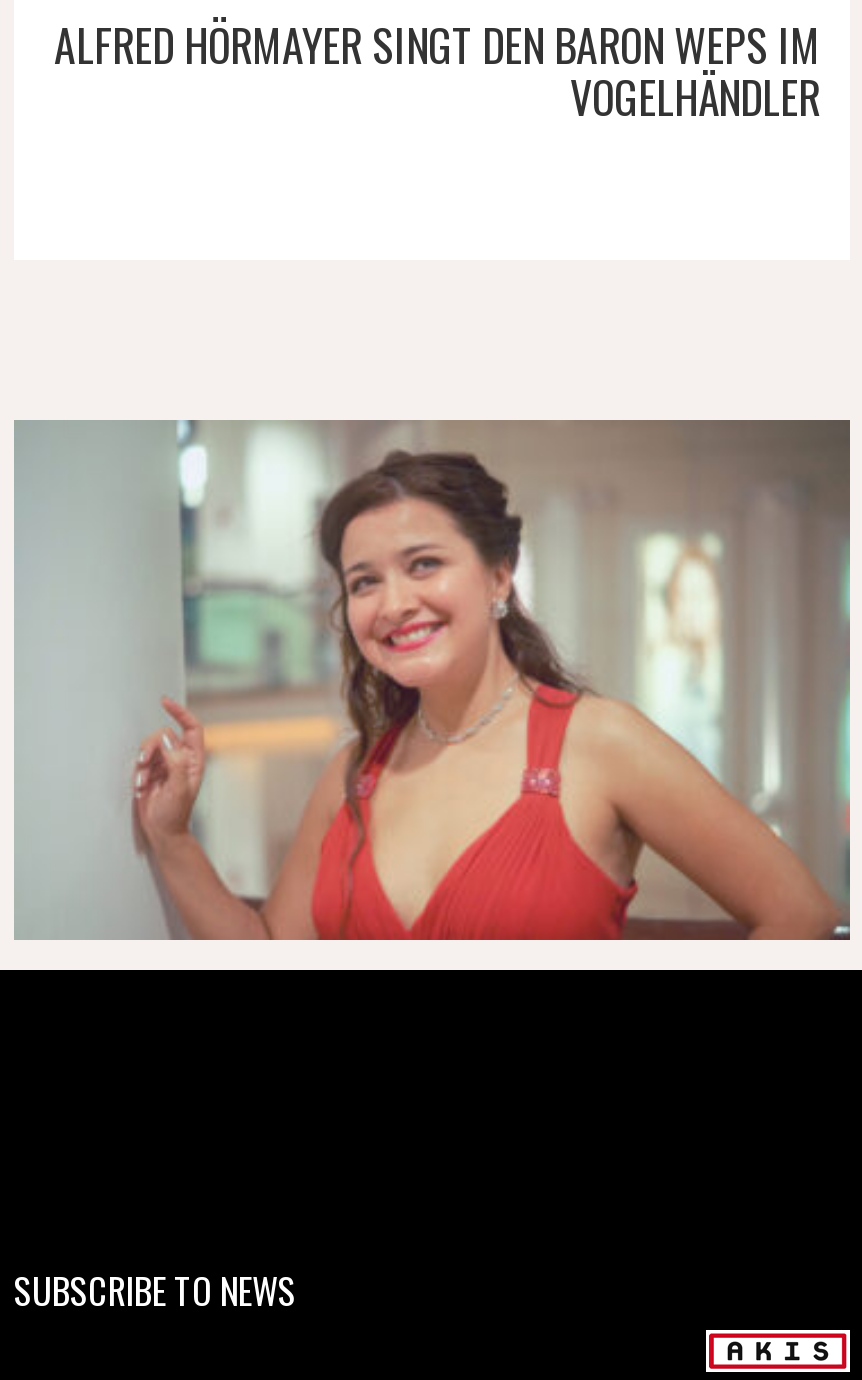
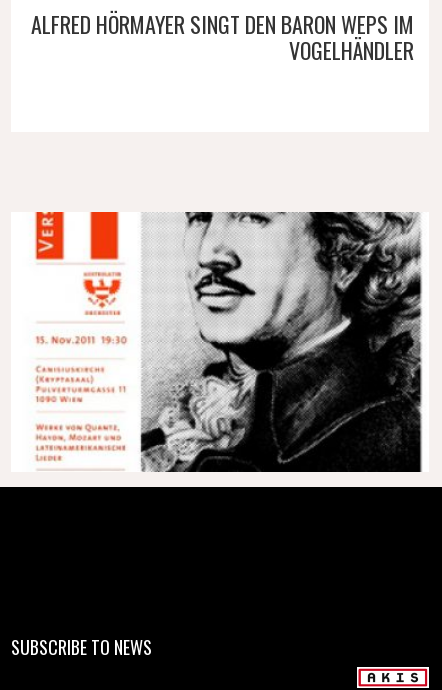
- [image]
+ [image]
